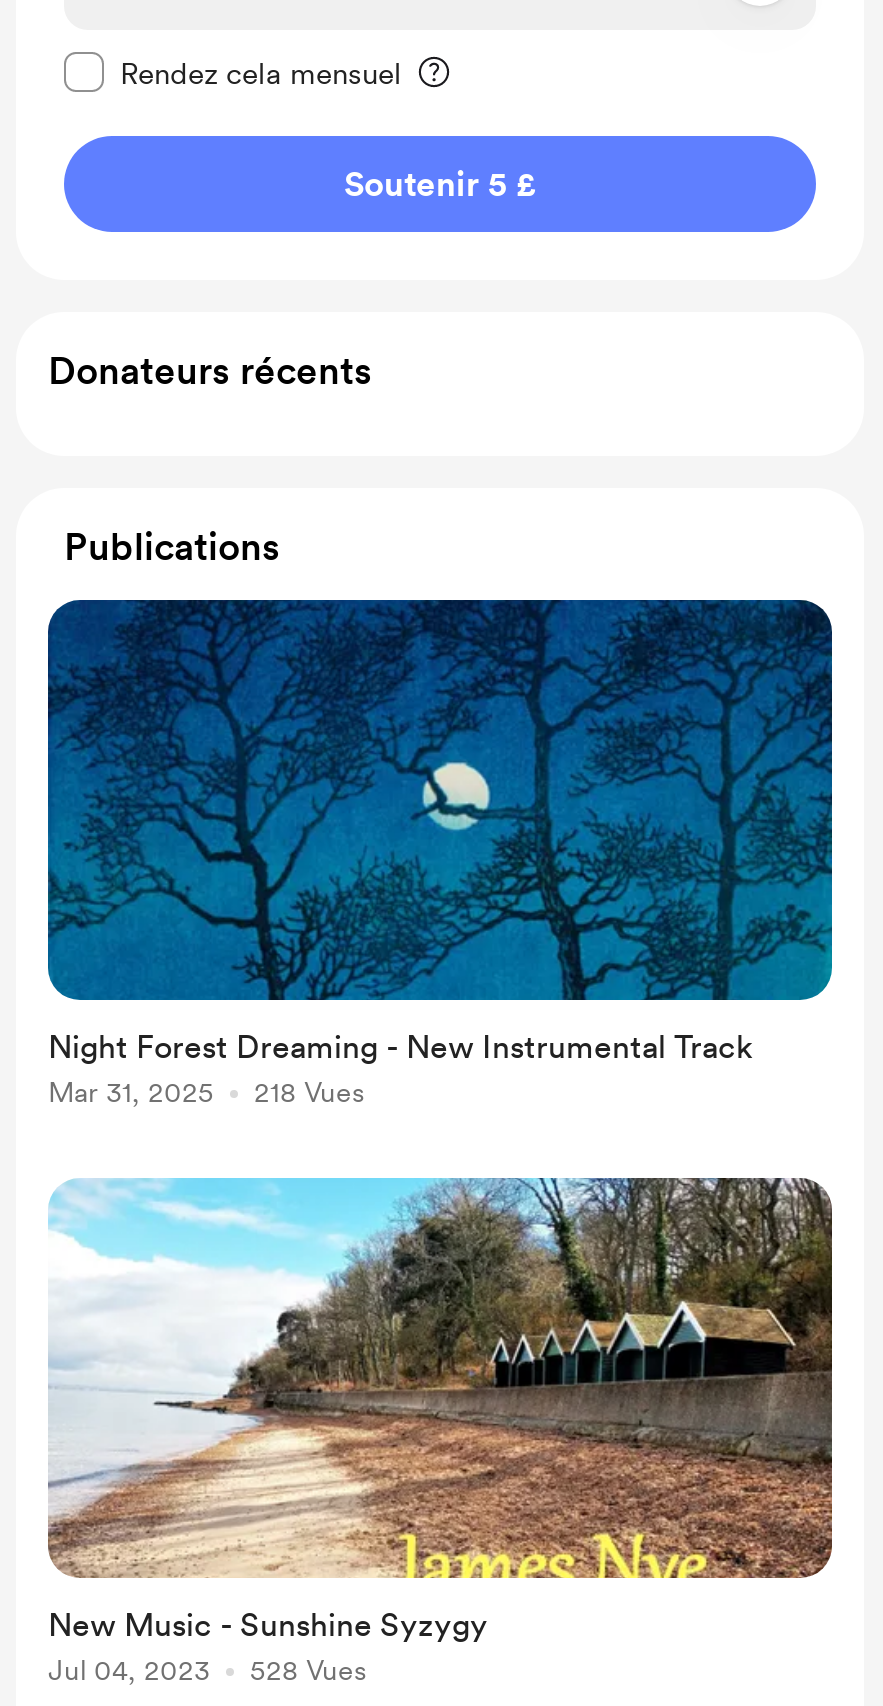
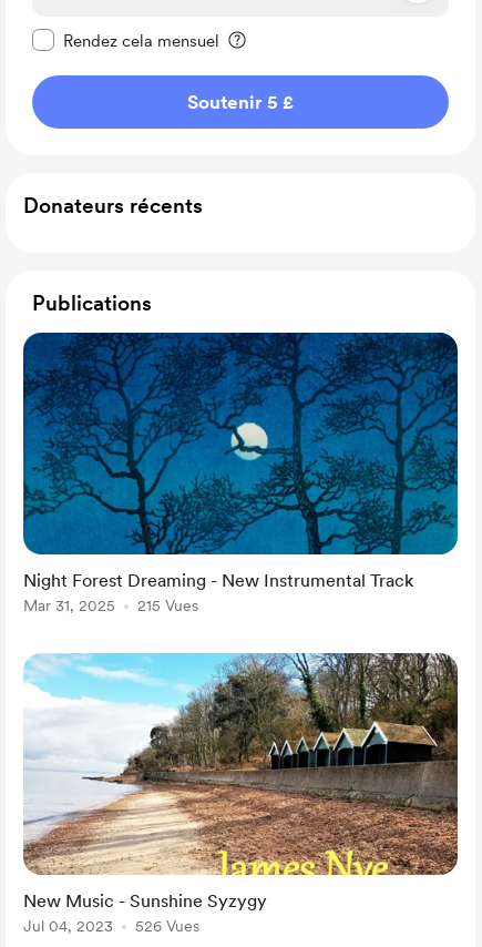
- Mar 31, 2025 218 Vues
+ Mar 31, 2025 215 Vues

- Jul 04, 2023 528 Vues
+ Jul 04, 2023 526 Vues
